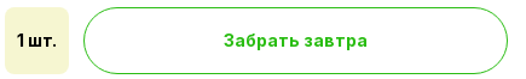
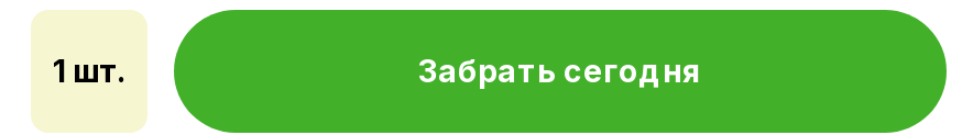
- Забрать завтра
+ Забрать сегодня
